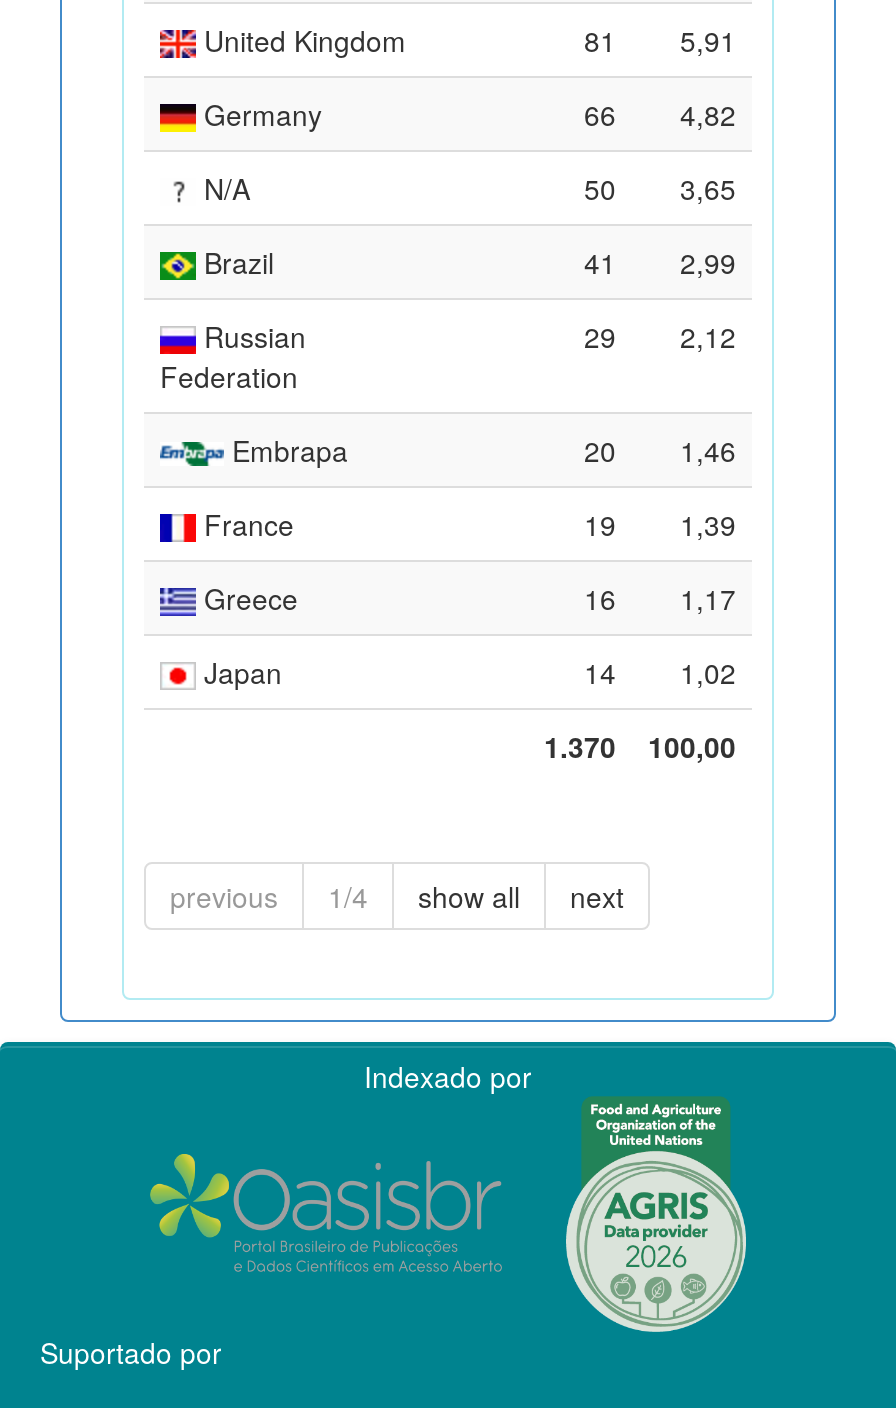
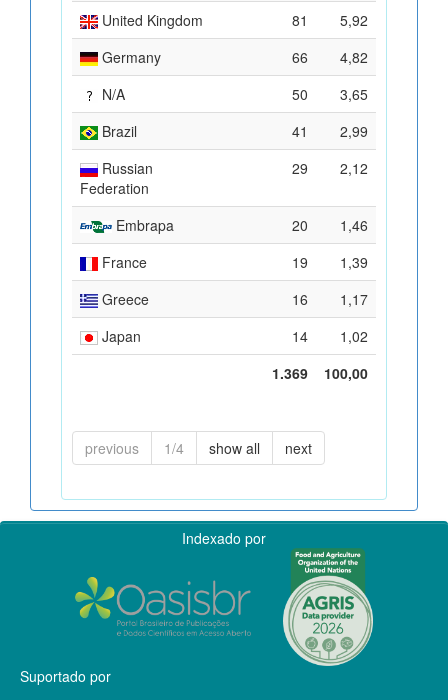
- 81 5,91
+ 81 5,92

- 1.370 100,00
+ 1.369 100,00
